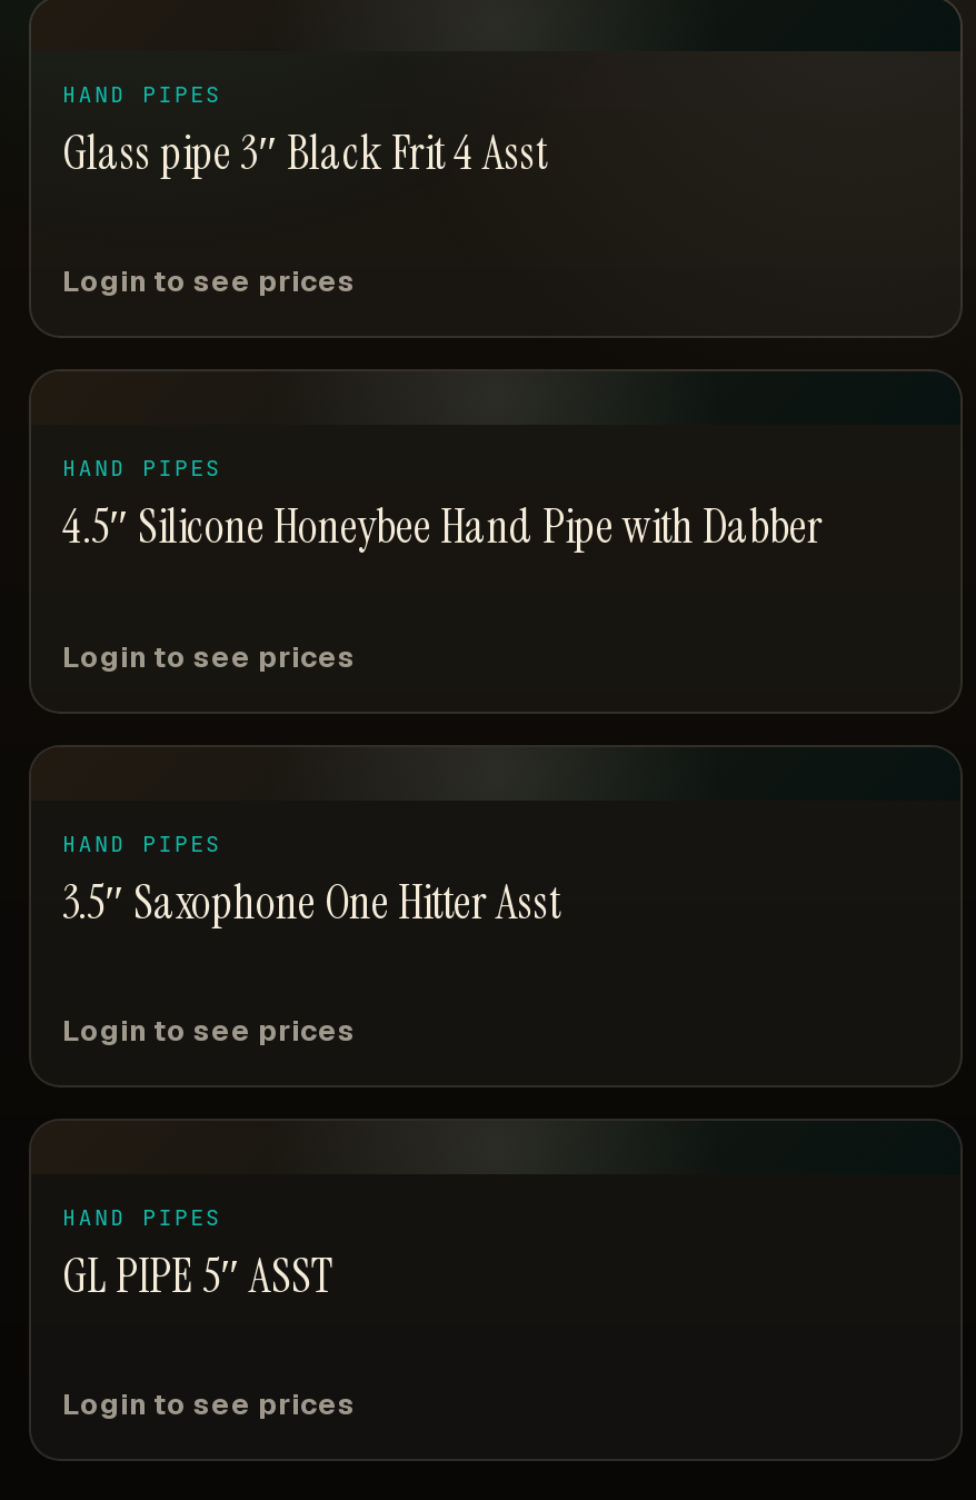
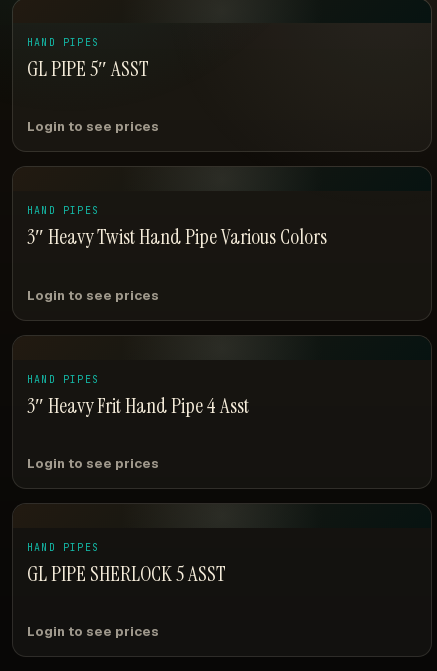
- Glass pipe 3″ Black Frit 4 Asst
+ GL PIPE 5″ ASST

- 4.5″ Silicone Honeybee Hand Pipe with Dabber
+ 3″ Heavy Twist Hand Pipe Various Colors

- 3.5″ Saxophone One Hitter Asst
+ 3″ Heavy Frit Hand Pipe 4 Asst

- GL PIPE 5″ ASST
+ GL PIPE SHERLOCK 5 ASST
